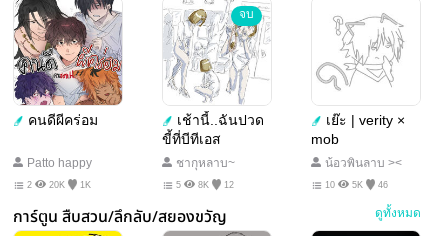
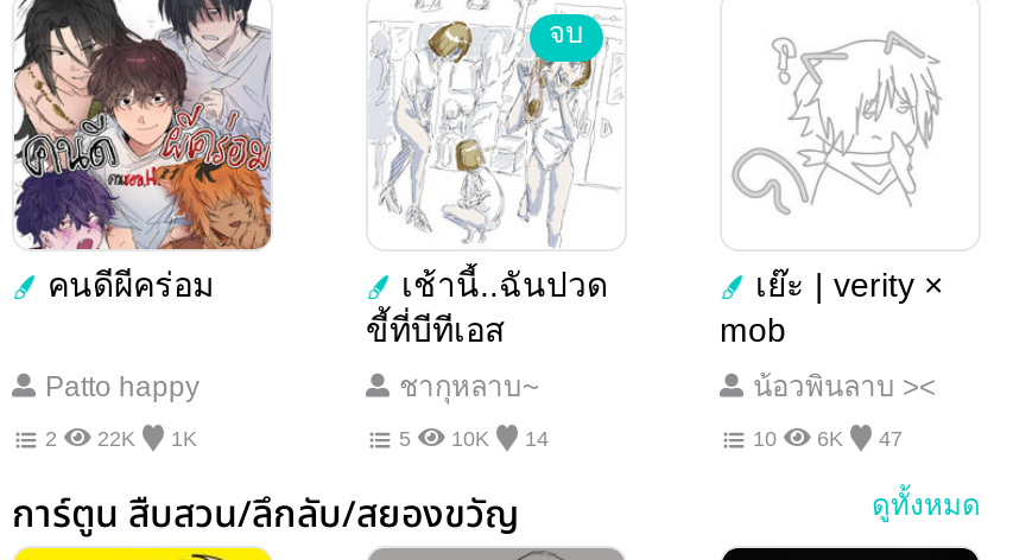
- 2 20K 1K
+ 2 22K 1K

- 8K
- 12
+ 10K
+ 14

- 5K
- 46
+ 6K
+ 47
